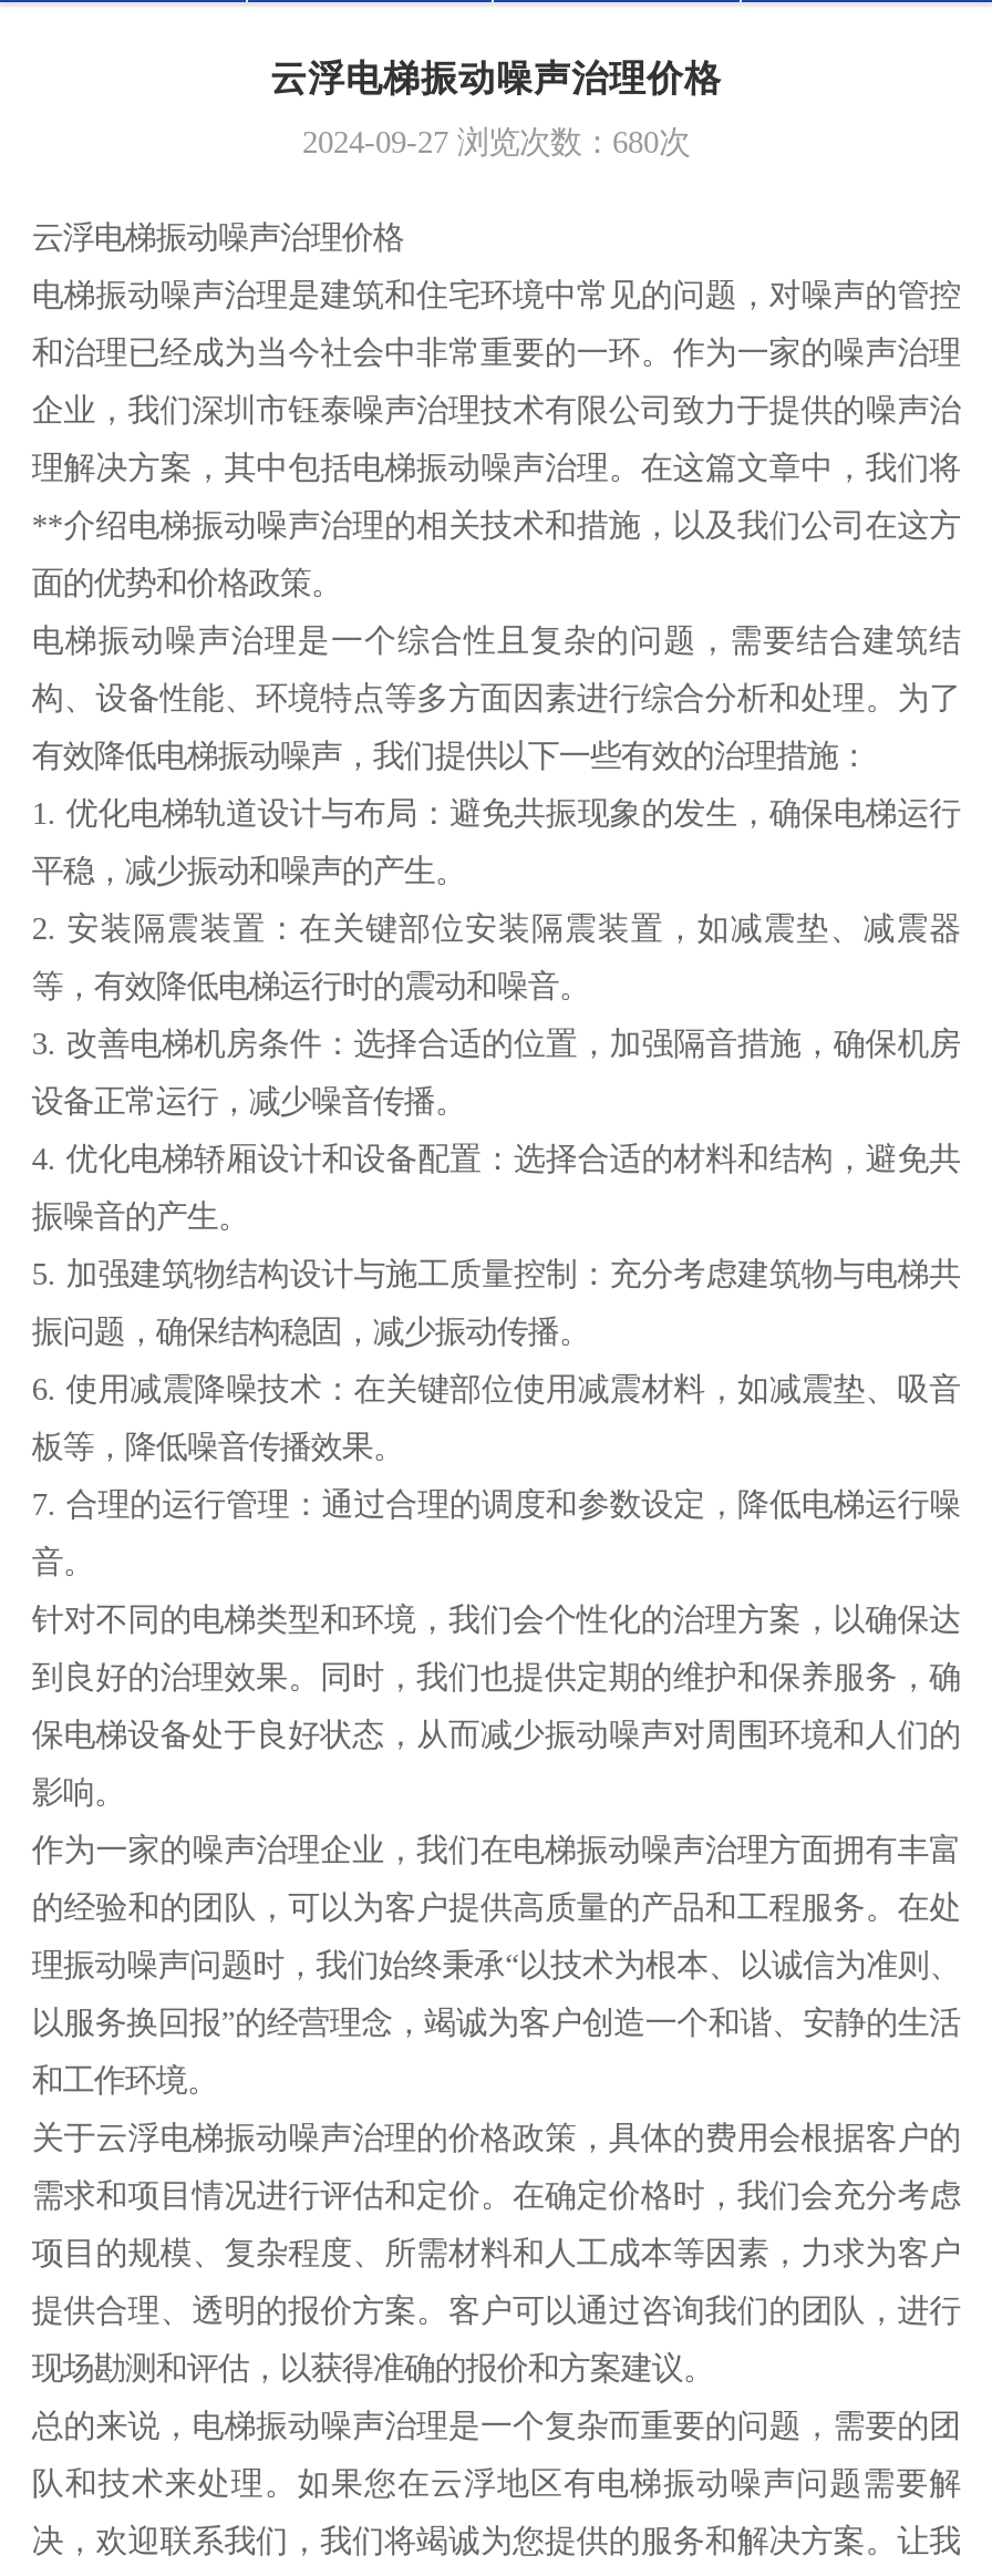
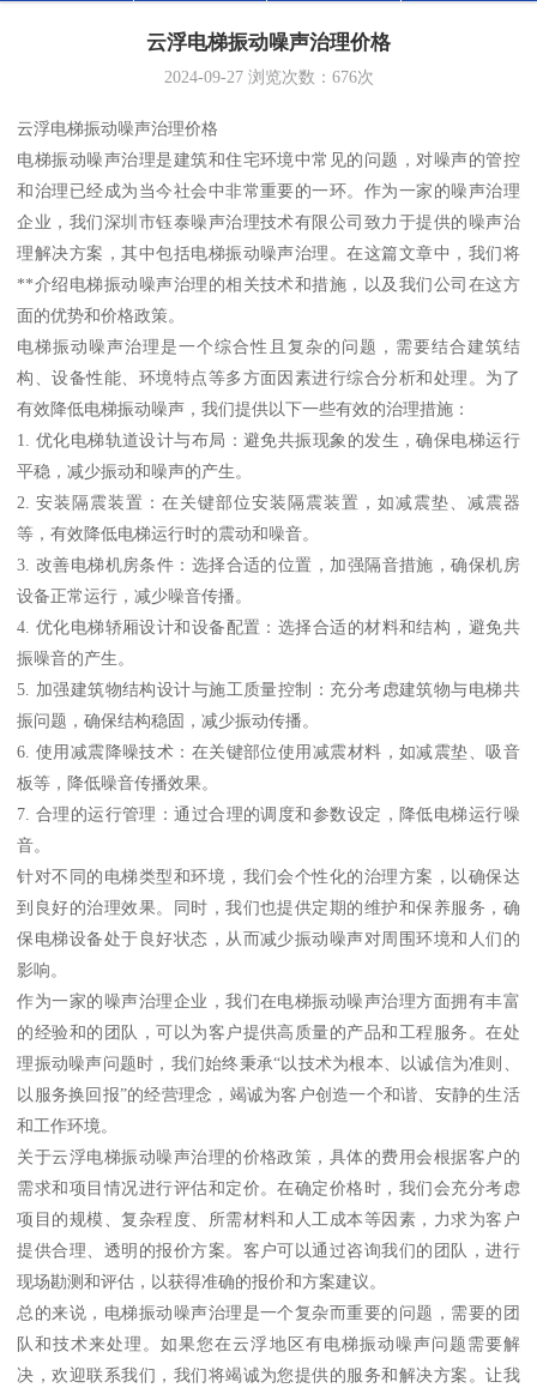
- 2024-09-27浏览次数：680次
+ 2024-09-27浏览次数：676次
